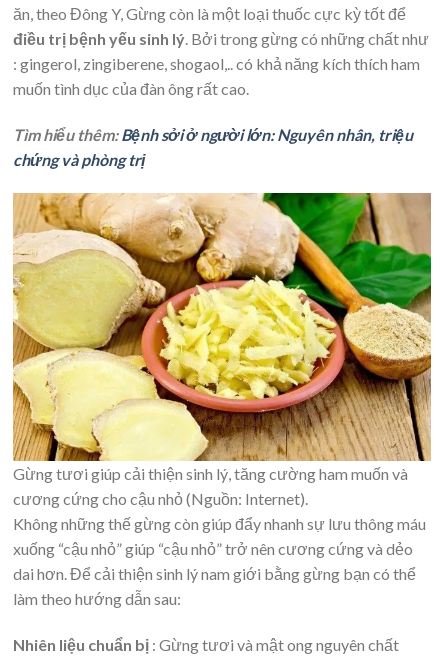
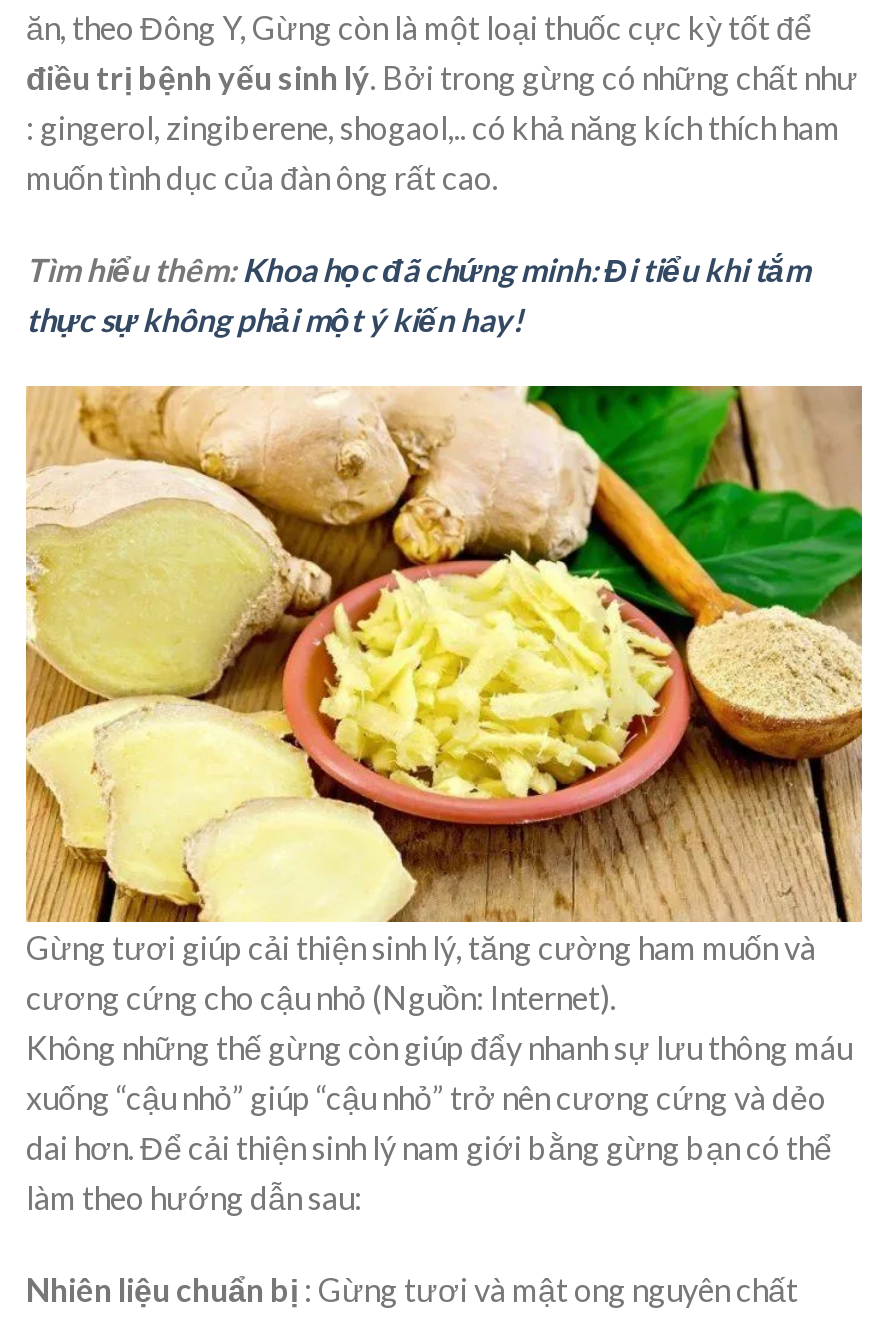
- Tìm hiểu thêm: Bệnh sởi ở người lớn: Nguyên nhân, triệu
- chứng và phòng trị
+ Tìm hiểu thêm: Khoa học đã chứng minh: Đi tiểu khi tắm
+ thực sự không phải một ý kiến hay!
